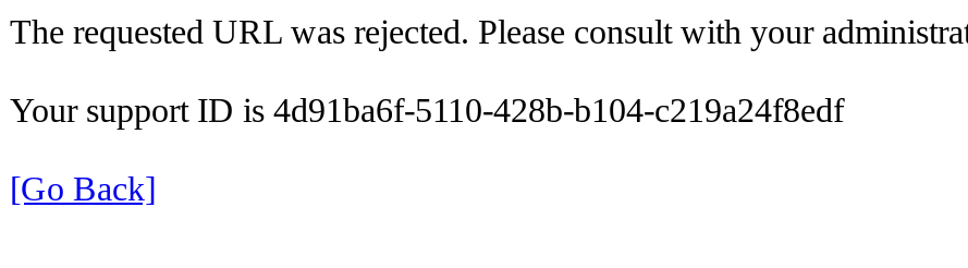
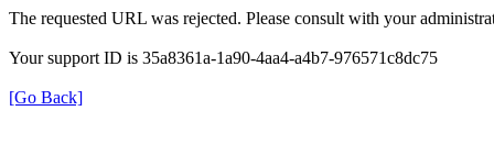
- Your support ID is 4d91ba6f-5110-428b-b104-c219a24f8edf
+ Your support ID is 35a8361a-1a90-4aa4-a4b7-976571c8dc75
